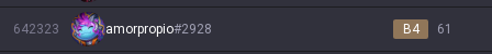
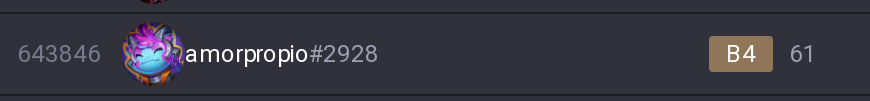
- 642323
+ 643846
